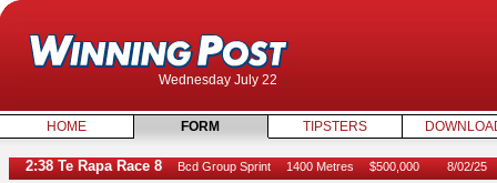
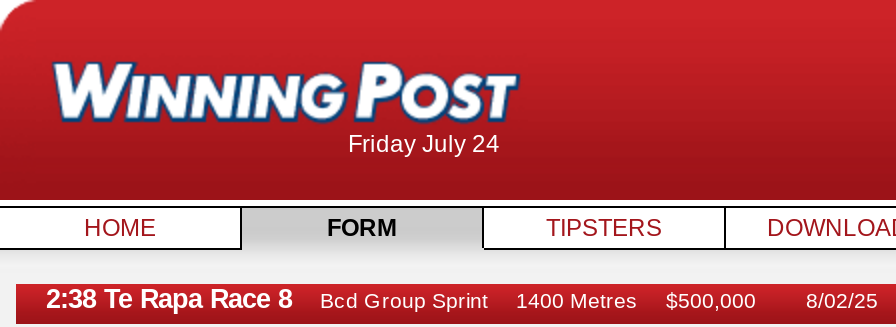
- Wednesday July 22
+ Friday July 24
